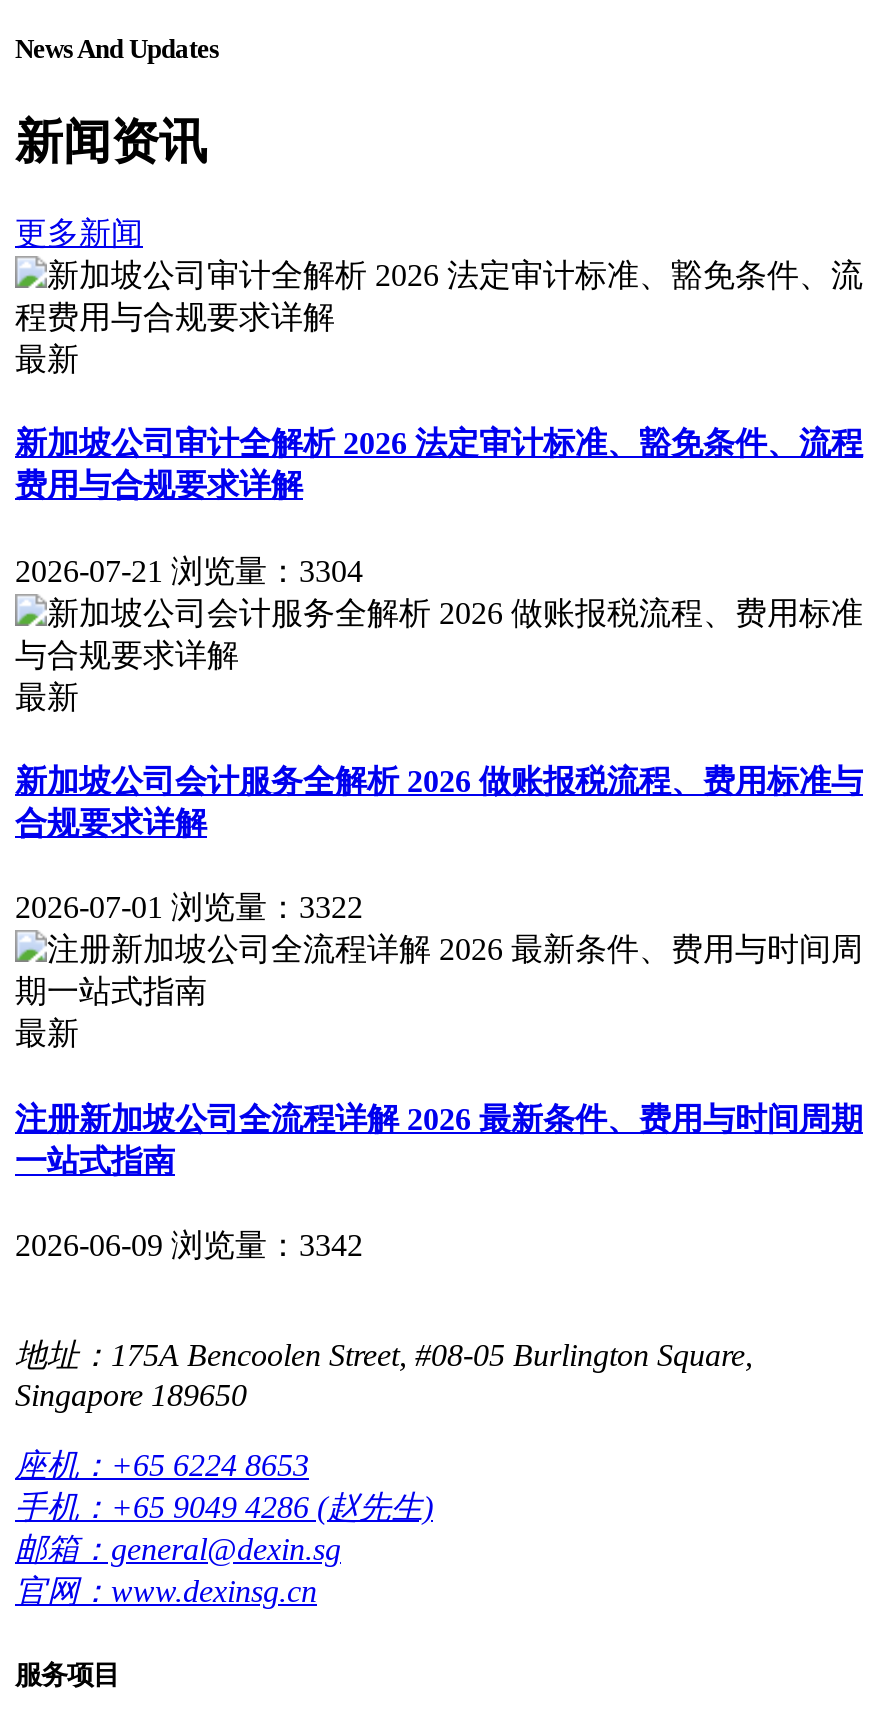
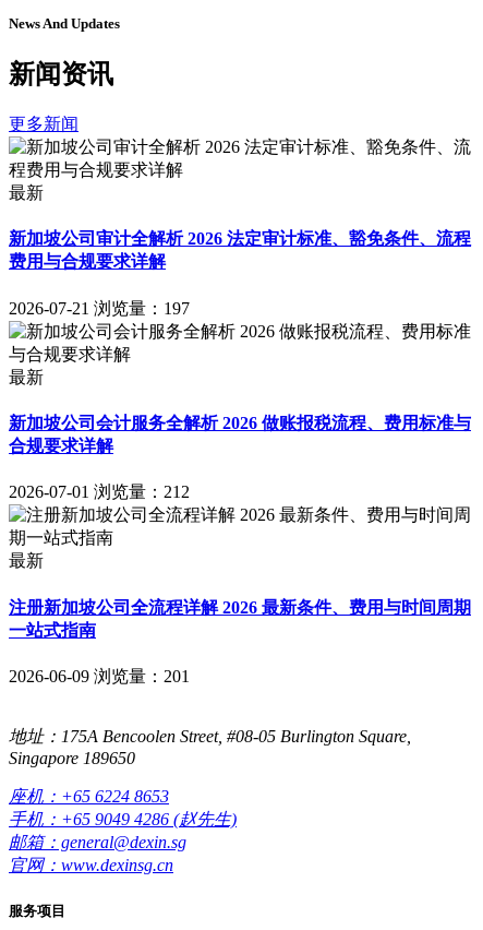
- 2026-07-21 浏览量：3304
+ 2026-07-21 浏览量：197

- 2026-07-01 浏览量：3322
+ 2026-07-01 浏览量：212

- 2026-06-09 浏览量：3342
+ 2026-06-09 浏览量：201
